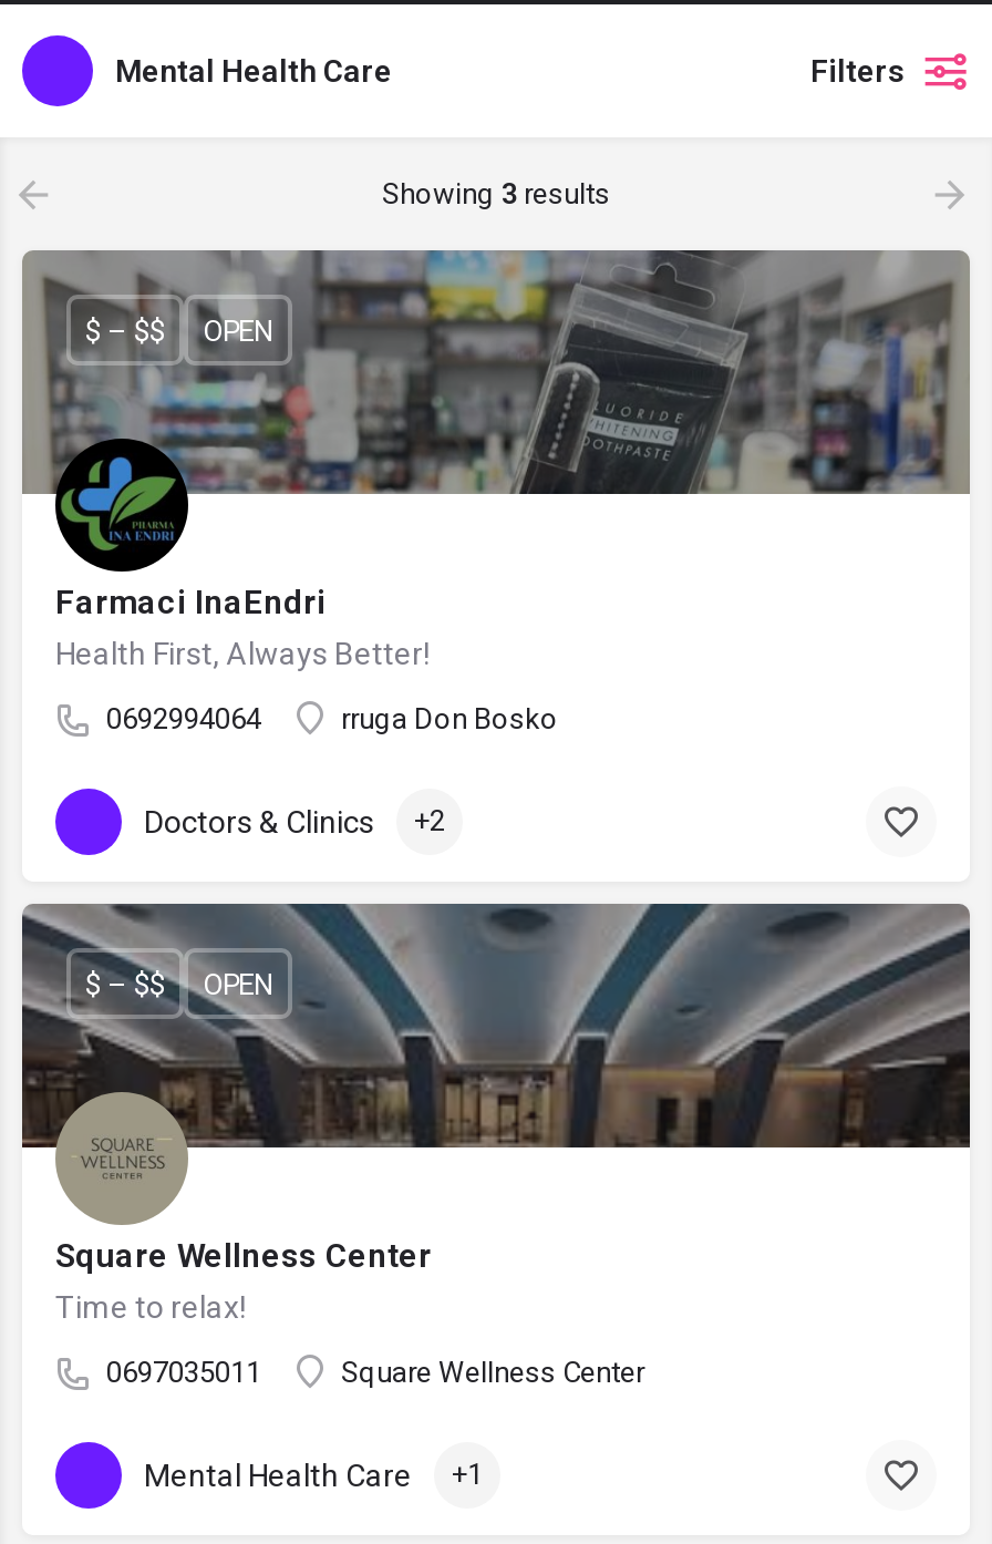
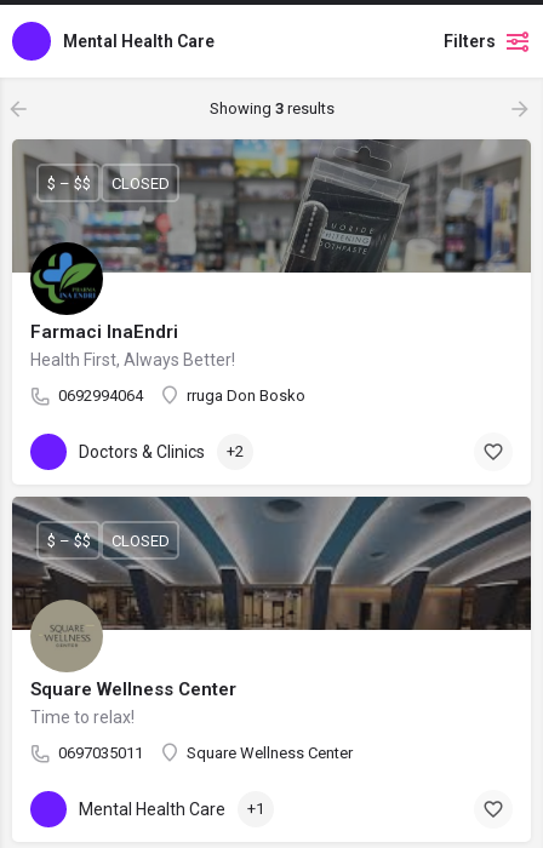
- OPEN
+ CLOSED

- OPEN
+ CLOSED
